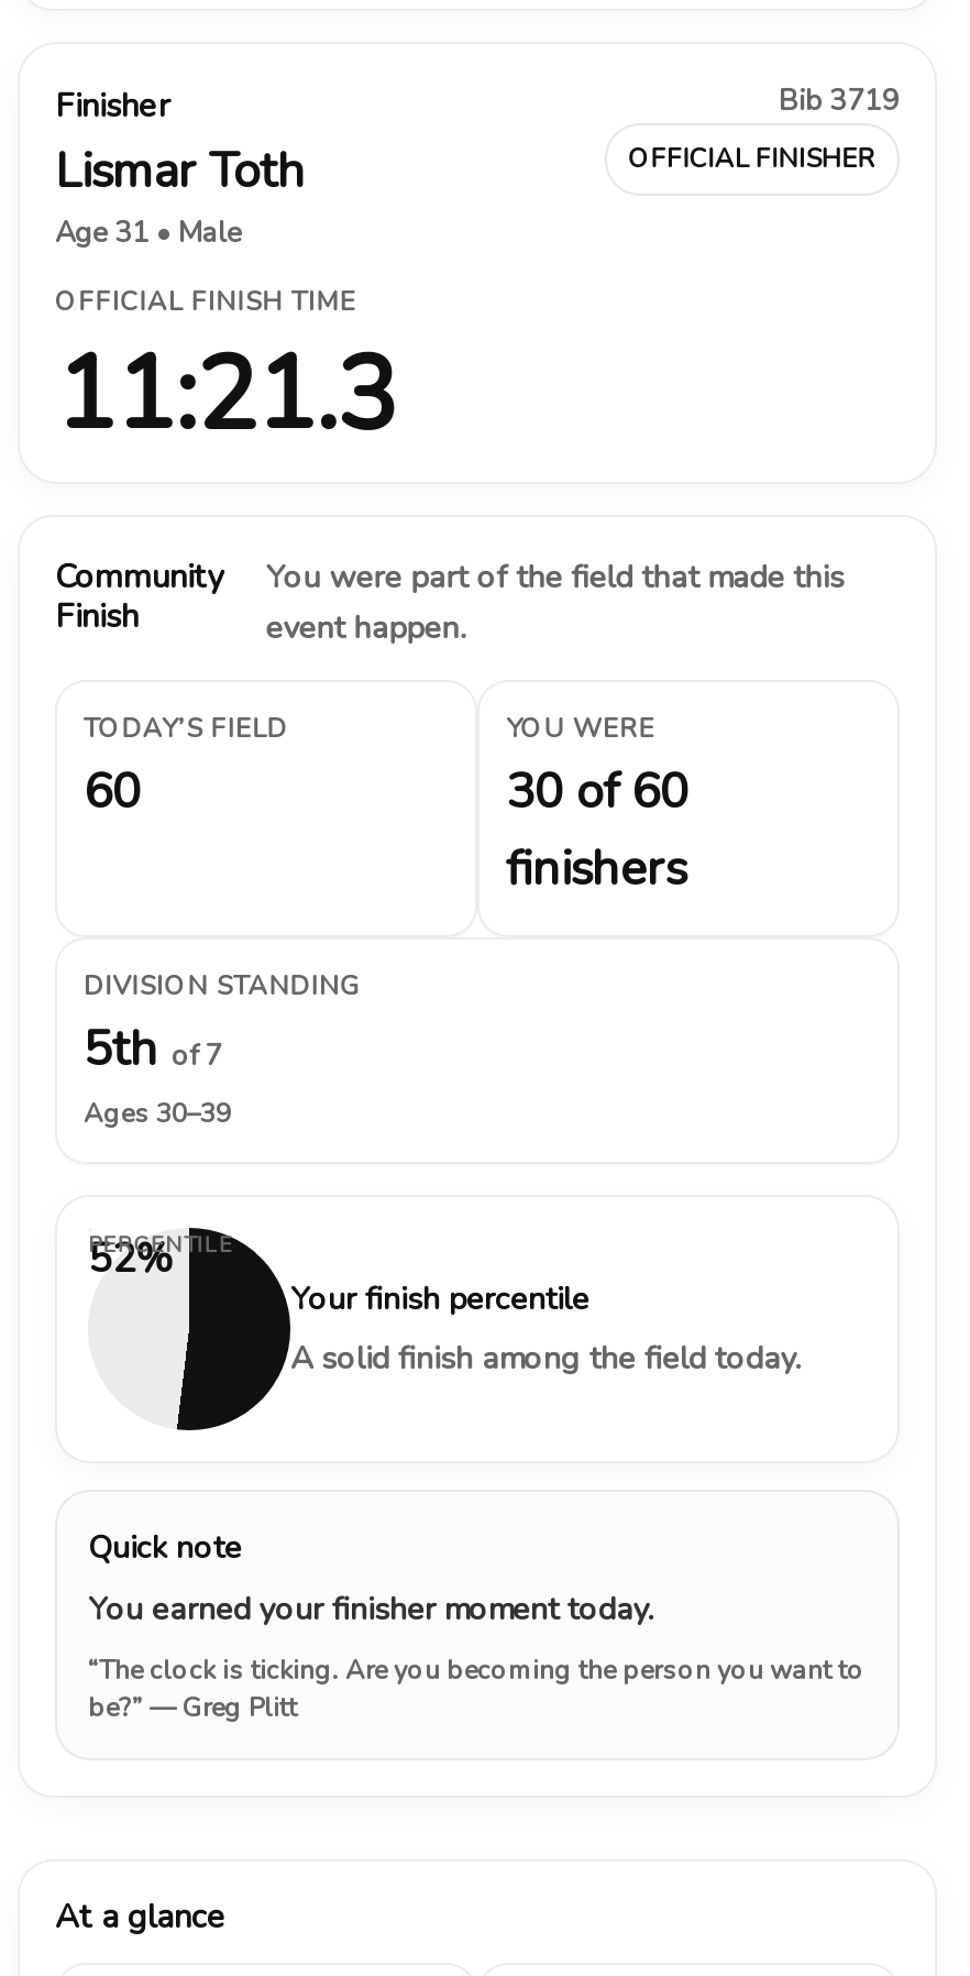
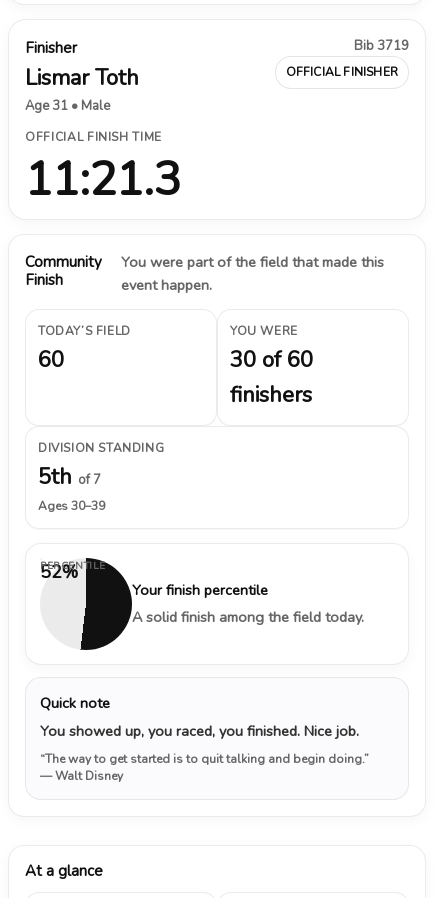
- You earned your finisher moment today.
+ You showed up, you raced, you finished. Nice job.

- “The clock is ticking. Are you becoming the person you want to
- be?” — Greg Plitt
+ “The way to get started is to quit talking and begin doing.”
+ — Walt Disney
